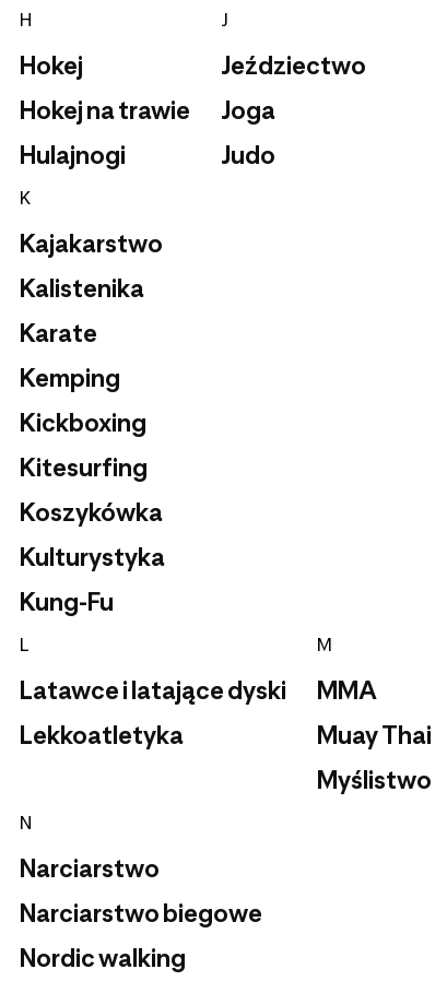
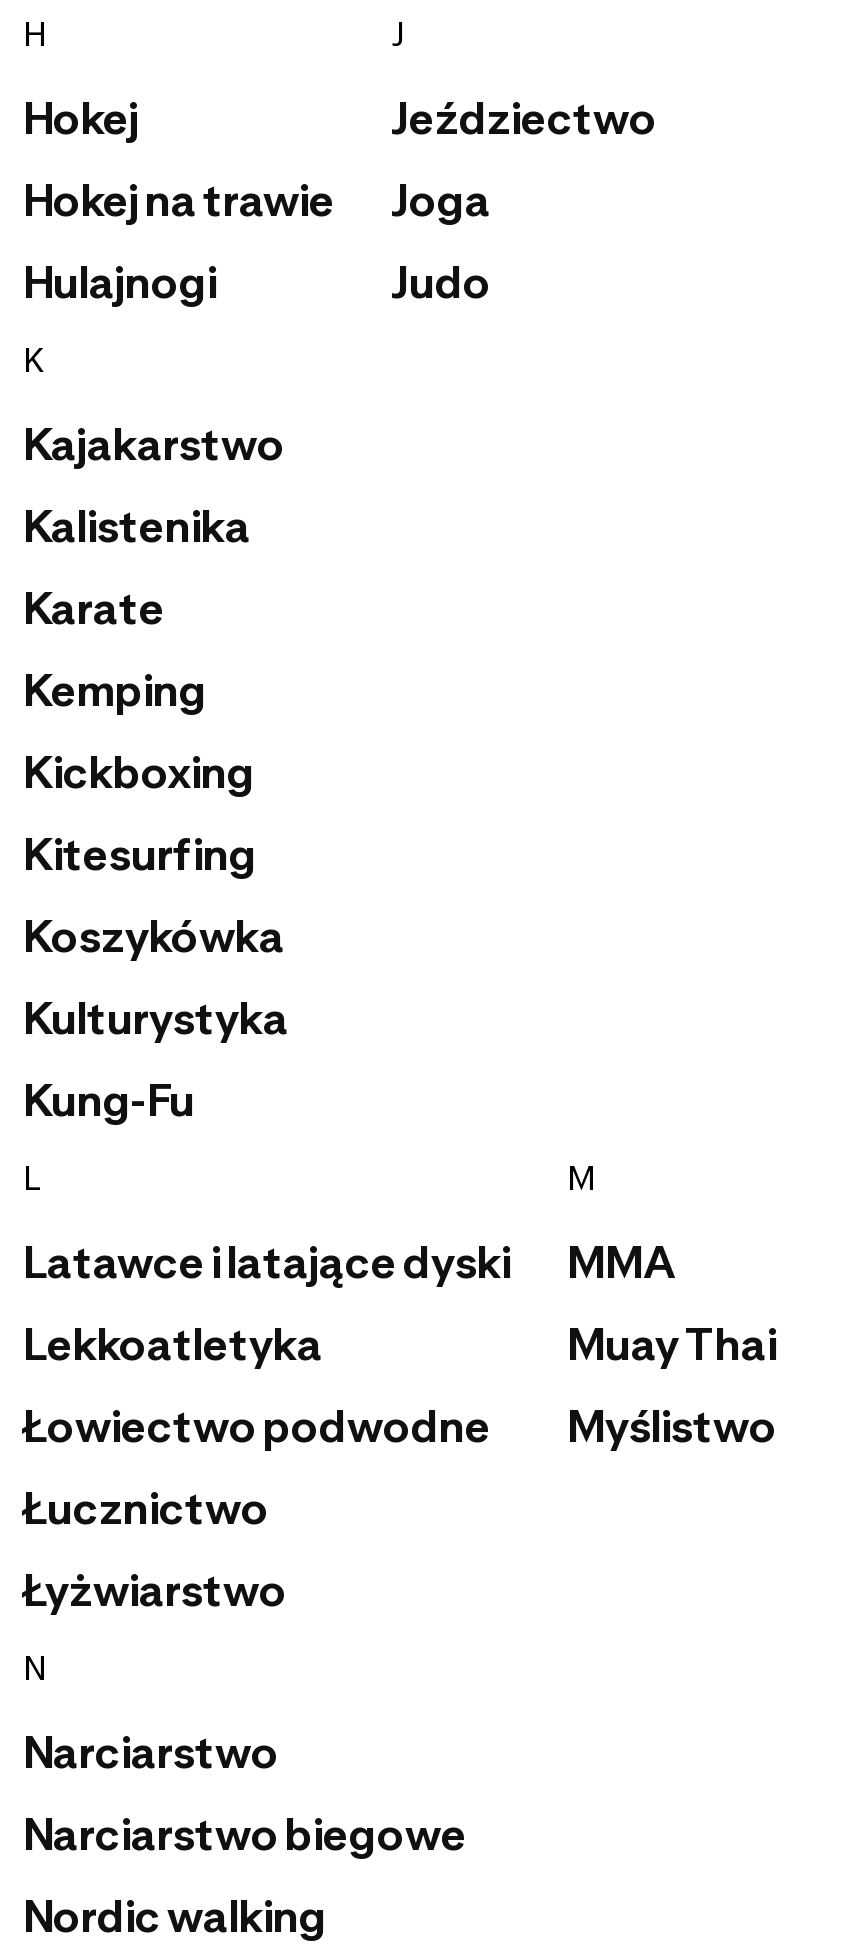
+ Łowiectwo podwodne
+ Łucznictwo
+ Łyżwiarstwo
